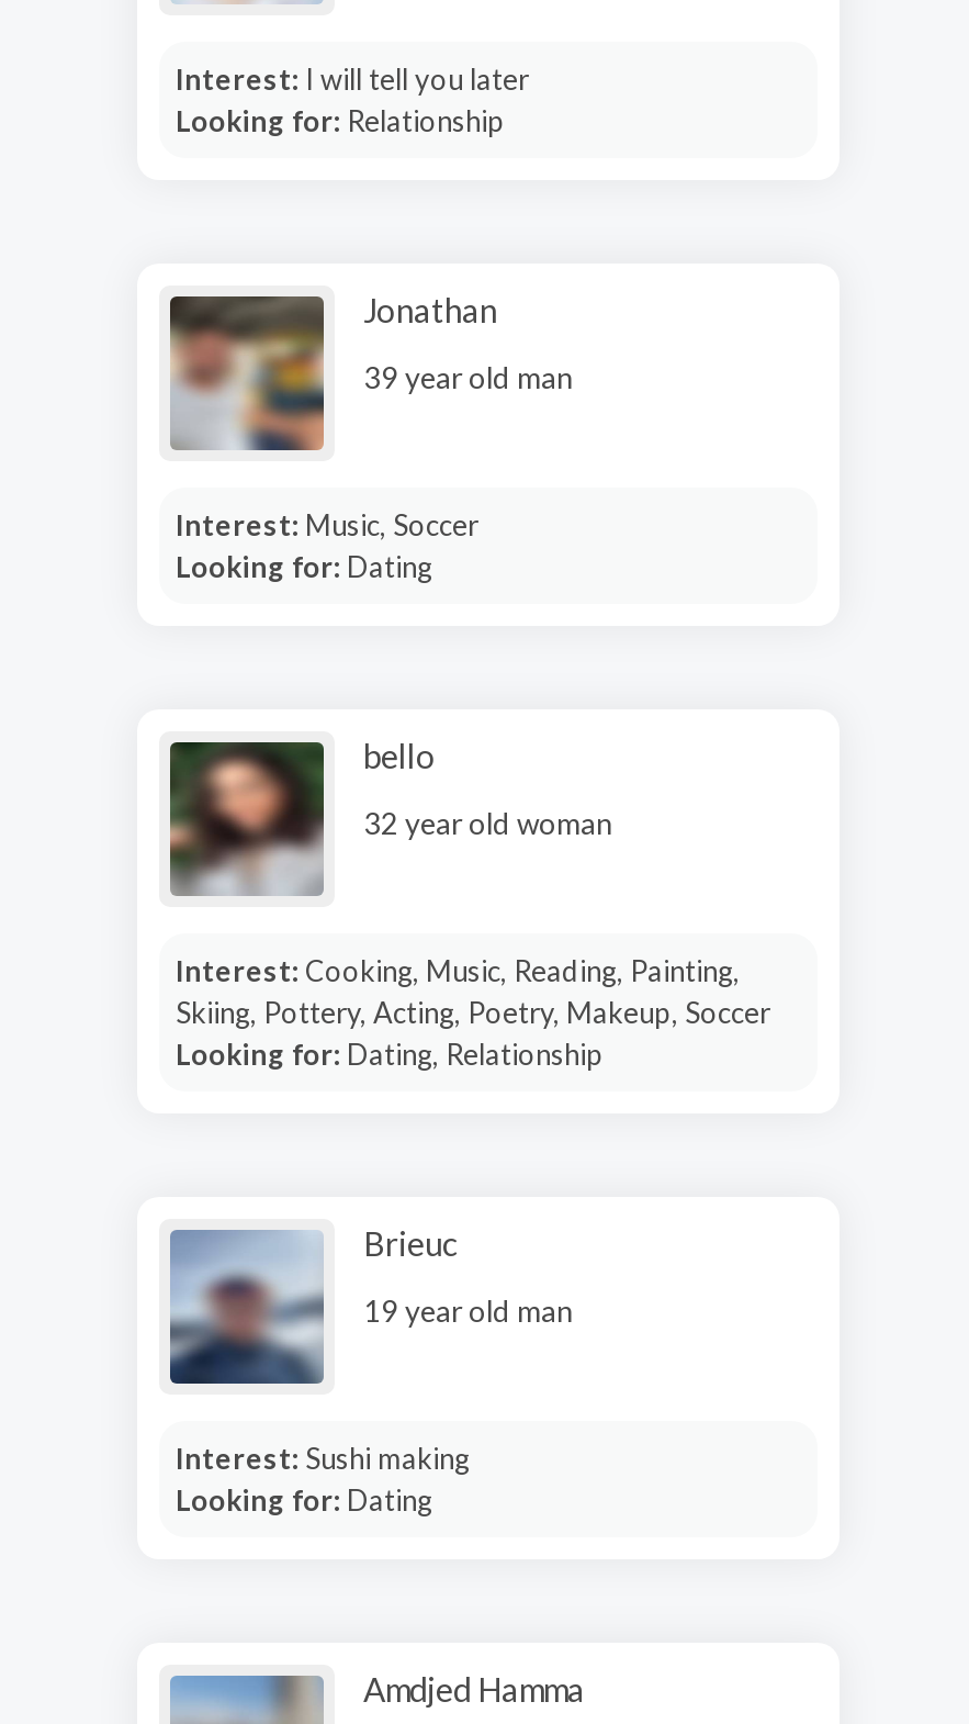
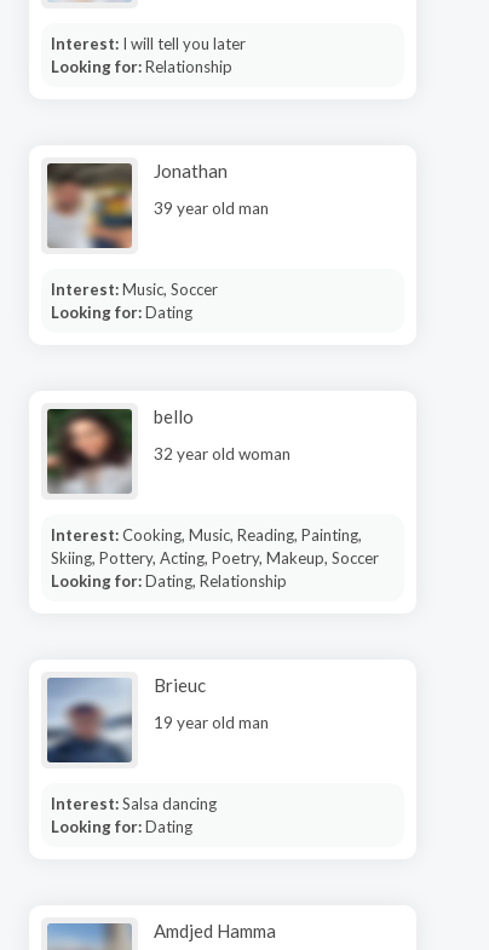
- Interest: Sushi making
+ Interest: Salsa dancing
